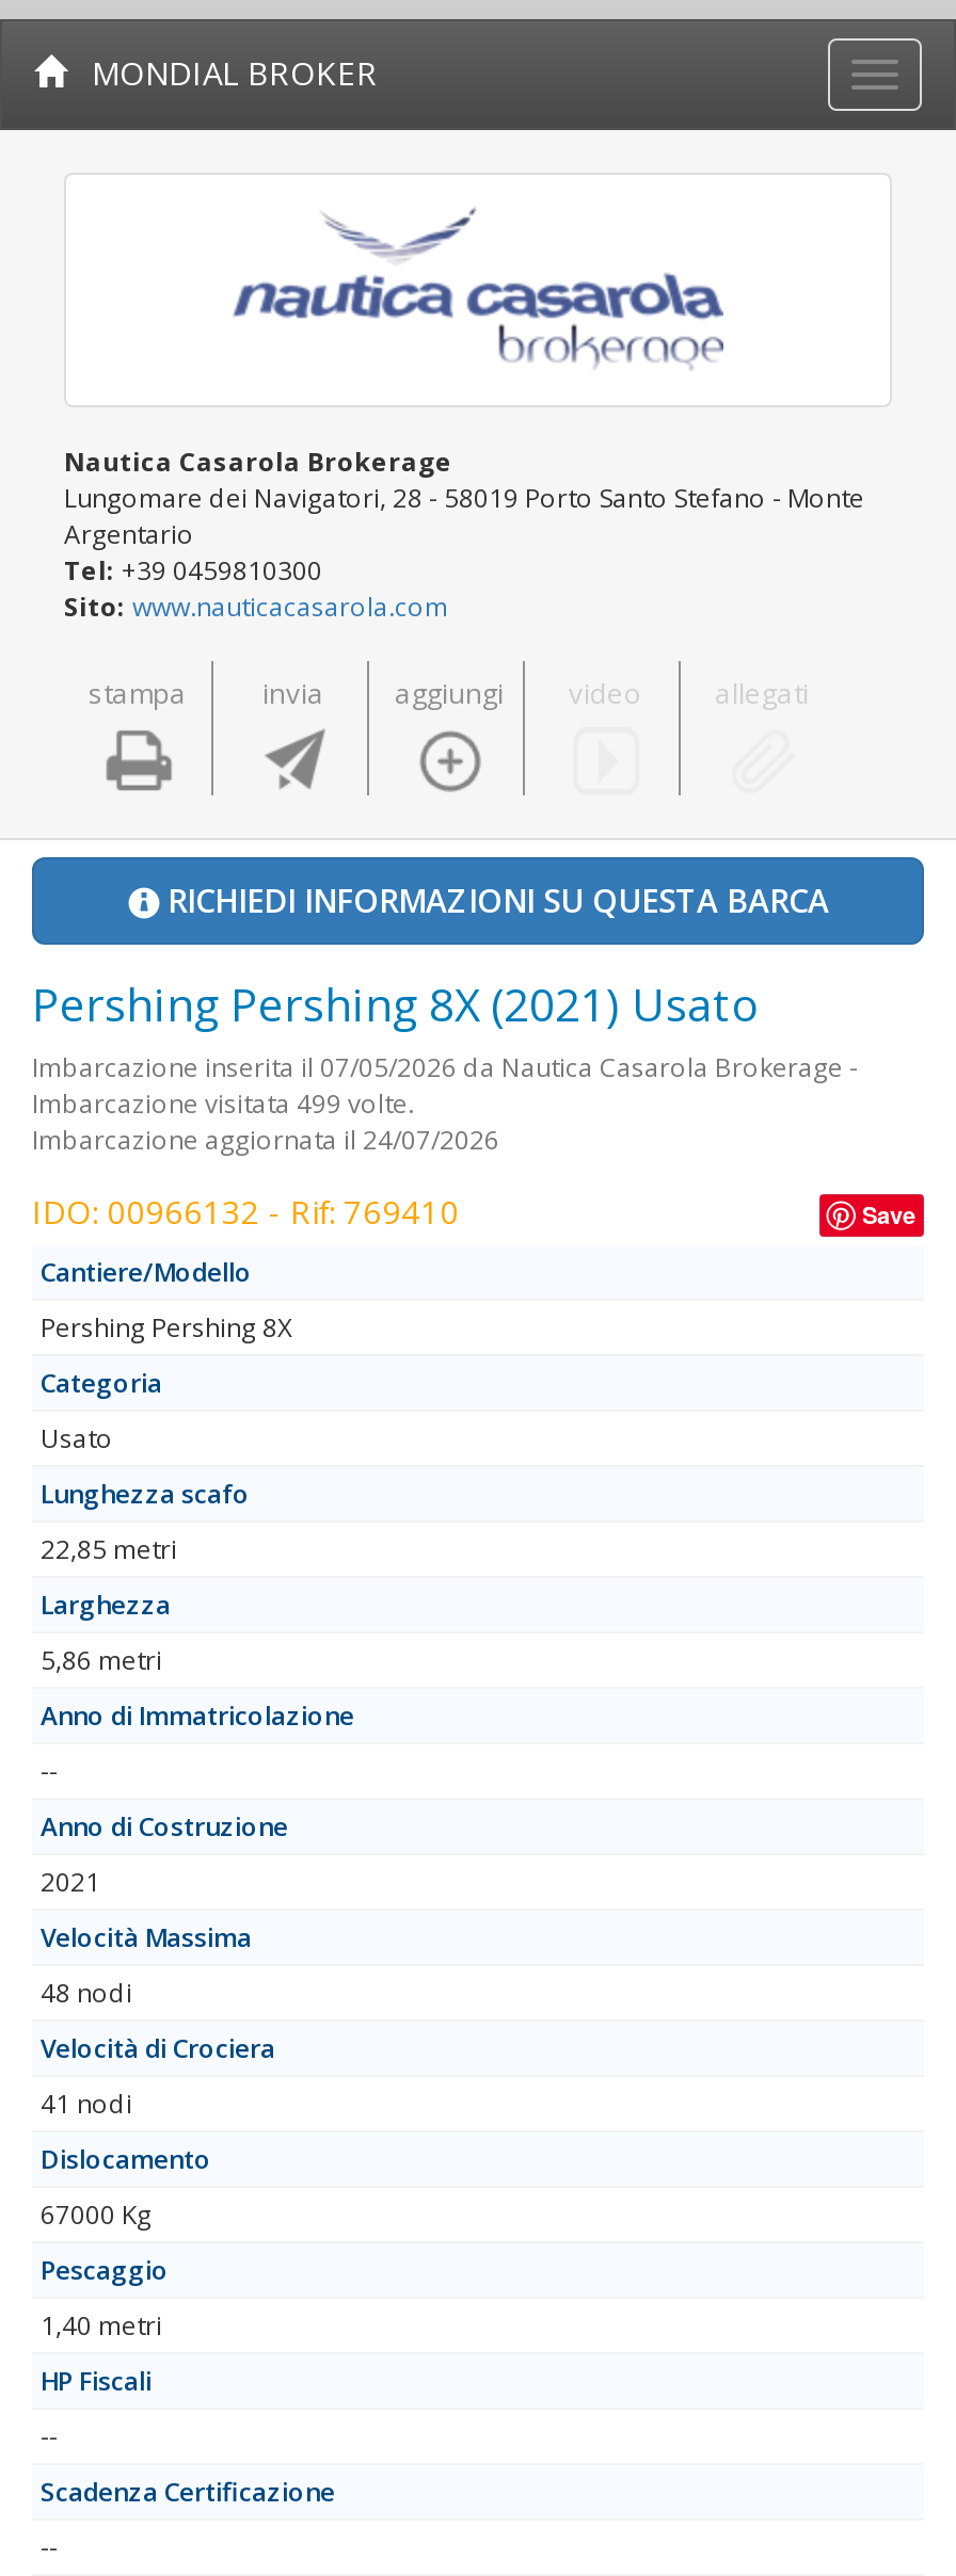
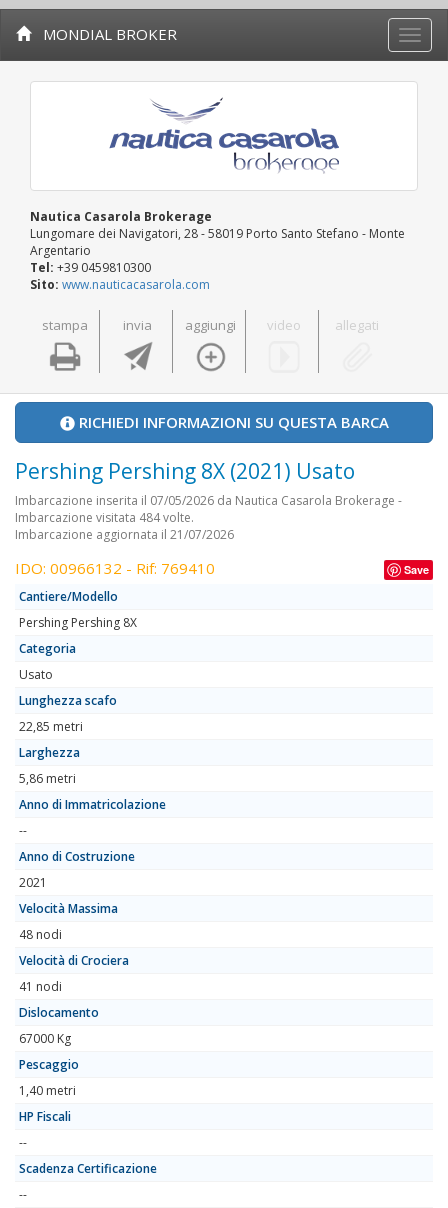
- Imbarcazione visitata 499 volte.
+ Imbarcazione visitata 484 volte.

- Imbarcazione aggiornata il 24/07/2026
+ Imbarcazione aggiornata il 21/07/2026
